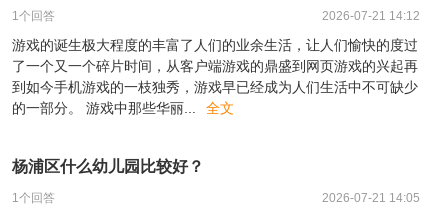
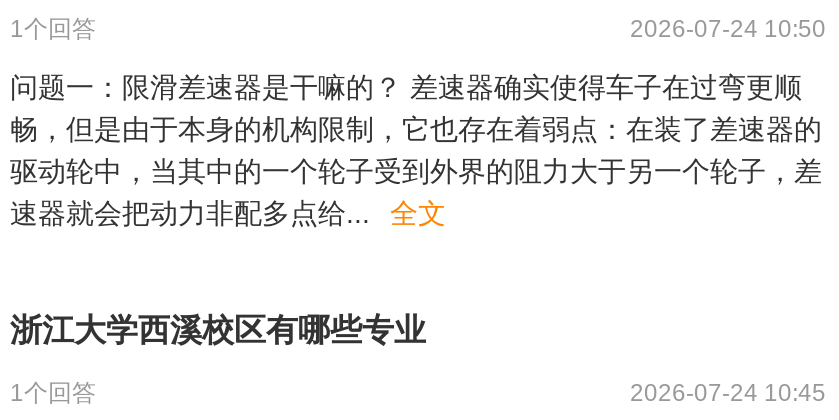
- 2026-07-21 14:12
+ 2026-07-24 10:50

- 游戏的诞生极大程度的丰富了人们的业余生活，让人们愉快的度过
- 了一个又一个碎片时间，从客户端游戏的鼎盛到网页游戏的兴起再
- 到如今手机游戏的一枝独秀，游戏早已经成为人们生活中不可缺少
- 的一部分。 游戏中那些华丽...
+ 问题一：限滑差速器是干嘛的？ 差速器确实使得车子在过弯更顺
+ 畅，但是由于本身的机构限制，它也存在着弱点：在装了差速器的
+ 驱动轮中，当其中的一个轮子受到外界的阻力大于另一个轮子，差
+ 速器就会把动力非配多点给...

- 杨浦区什么幼儿园比较好？
+ 浙江大学西溪校区有哪些专业

- 2026-07-21 14:05
+ 2026-07-24 10:45
